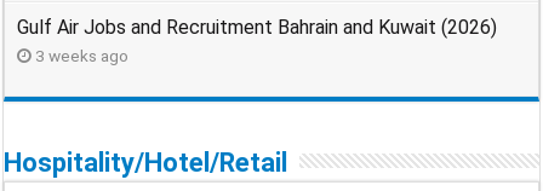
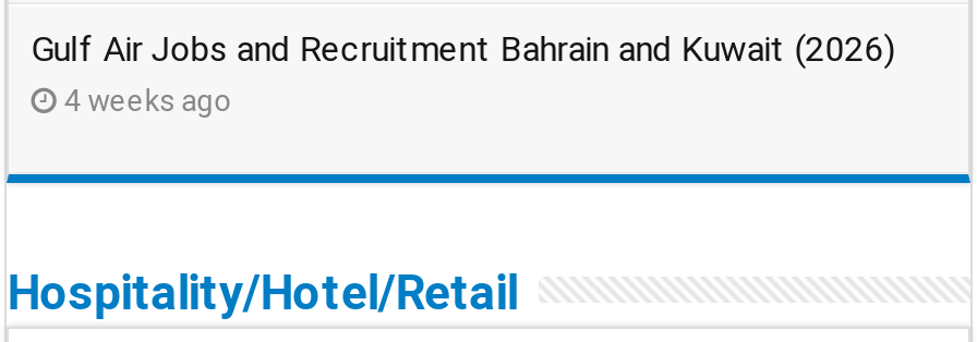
- 3 weeks ago
+ 4 weeks ago
